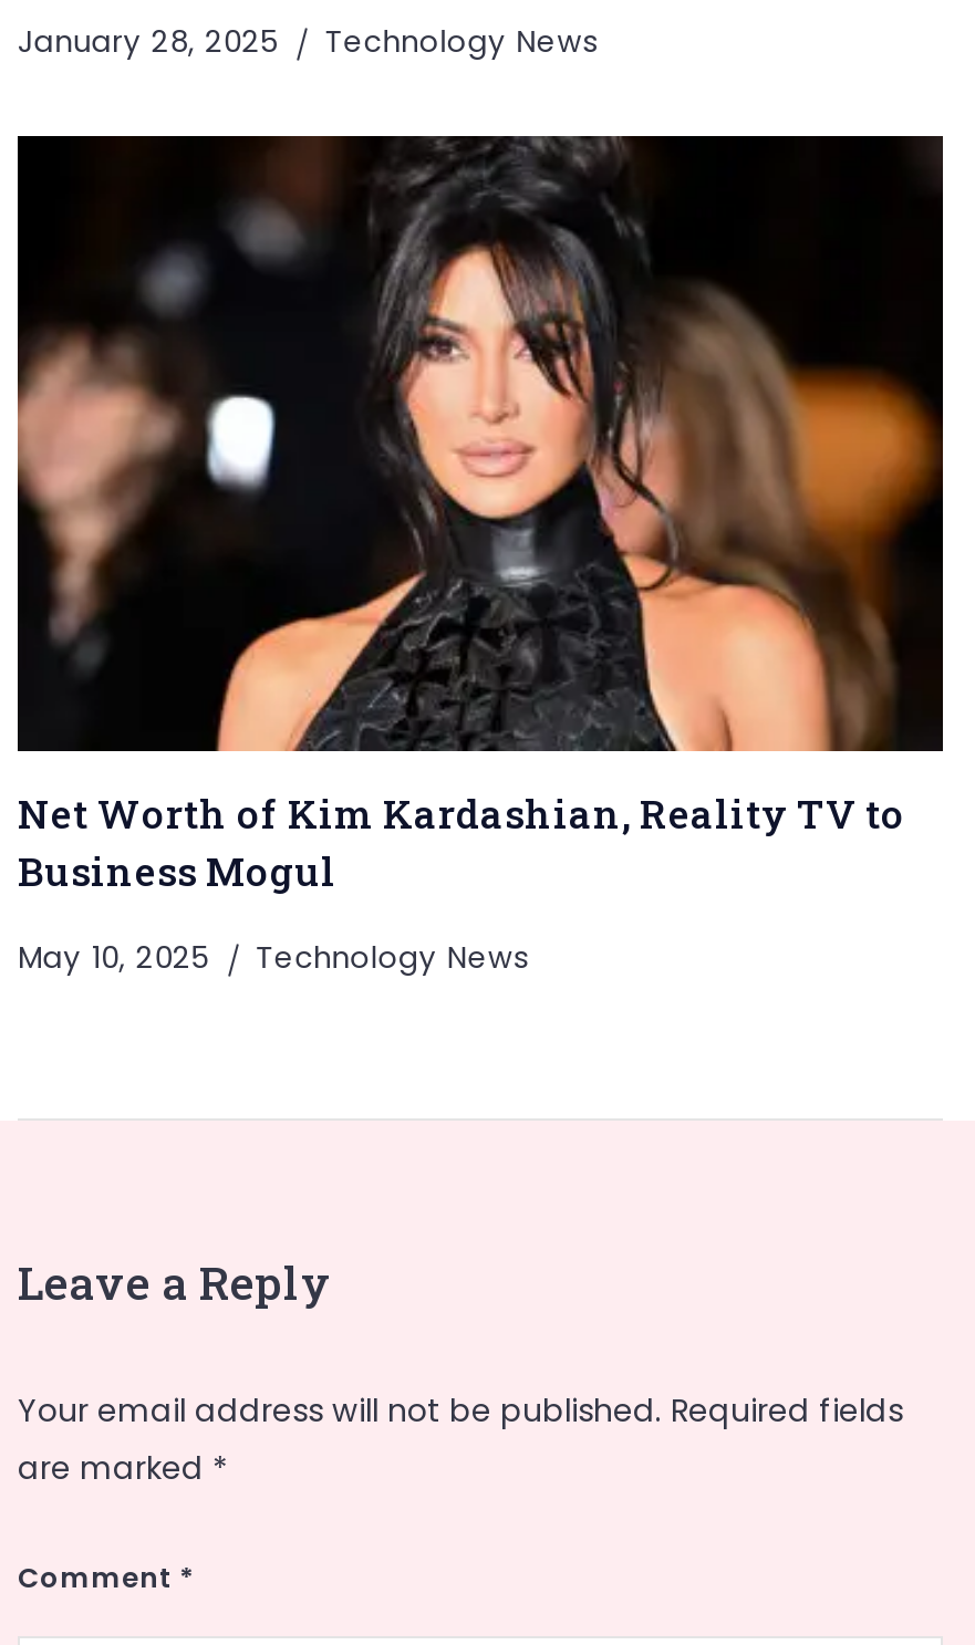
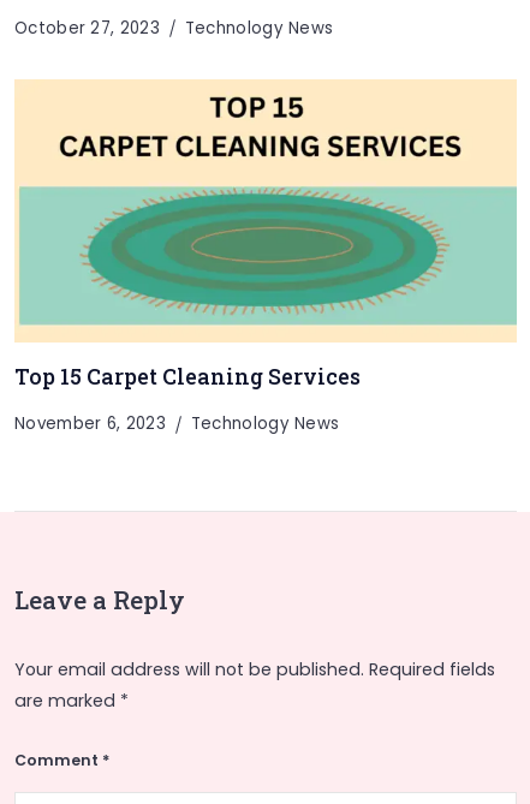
- January 28, 2025 Technology News
+ October 27, 2023 Technology News

- [image]
- Net Worth of Kim Kardashian, Reality TV to
- Business Mogul
+ [image]
+ Top 15 Carpet Cleaning Services

- May 10, 2025 Technology News
+ November 6, 2023 Technology News
